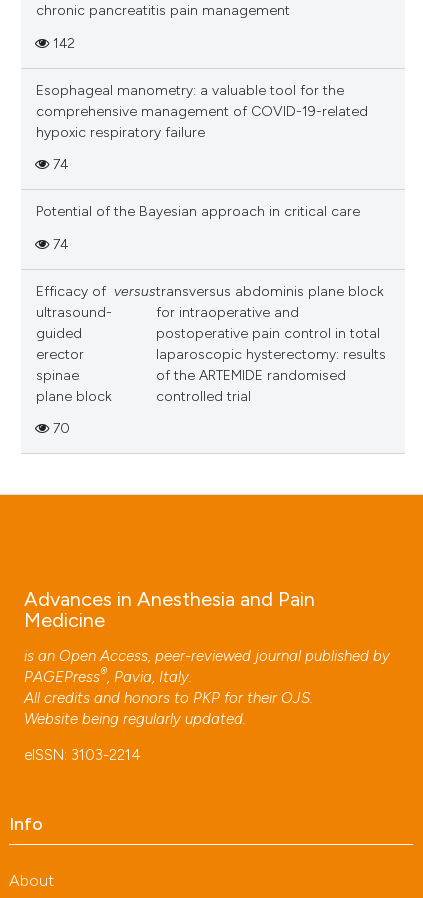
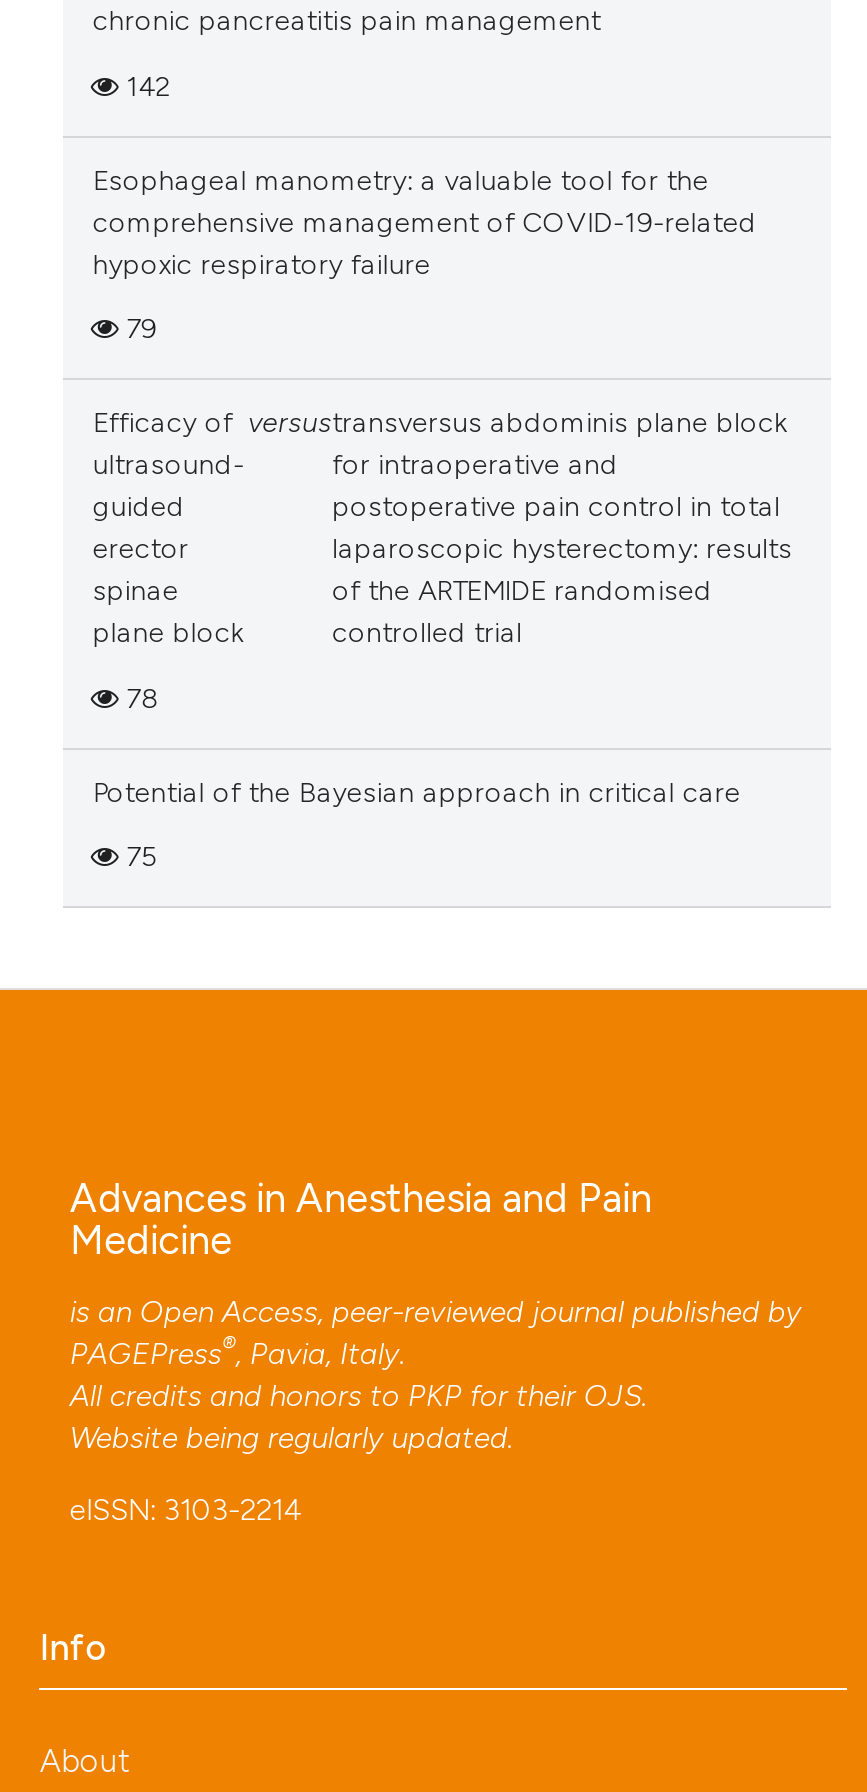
- 74
- 74
+ 79

moved down: Potential of the Bayesian approach in critical care

moved up: Efficacy of | ultrasound- | guided | ... | of the ARTEMIDE randomised | controlled trial

- 70
+ 78
+ 75
